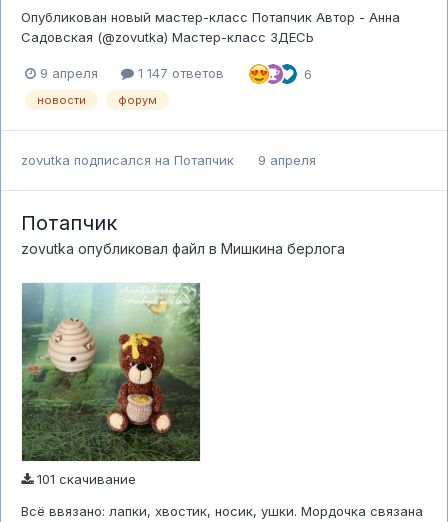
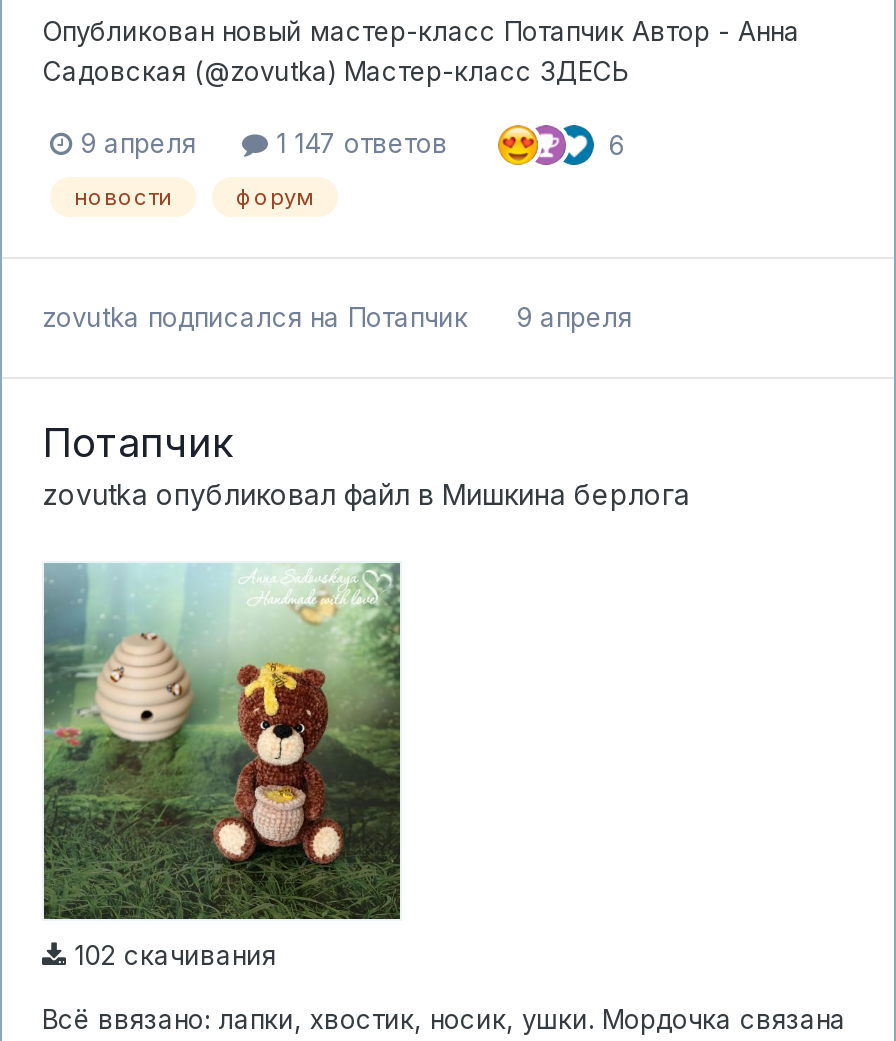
- 101 скачивание
+ 102 скачивания
